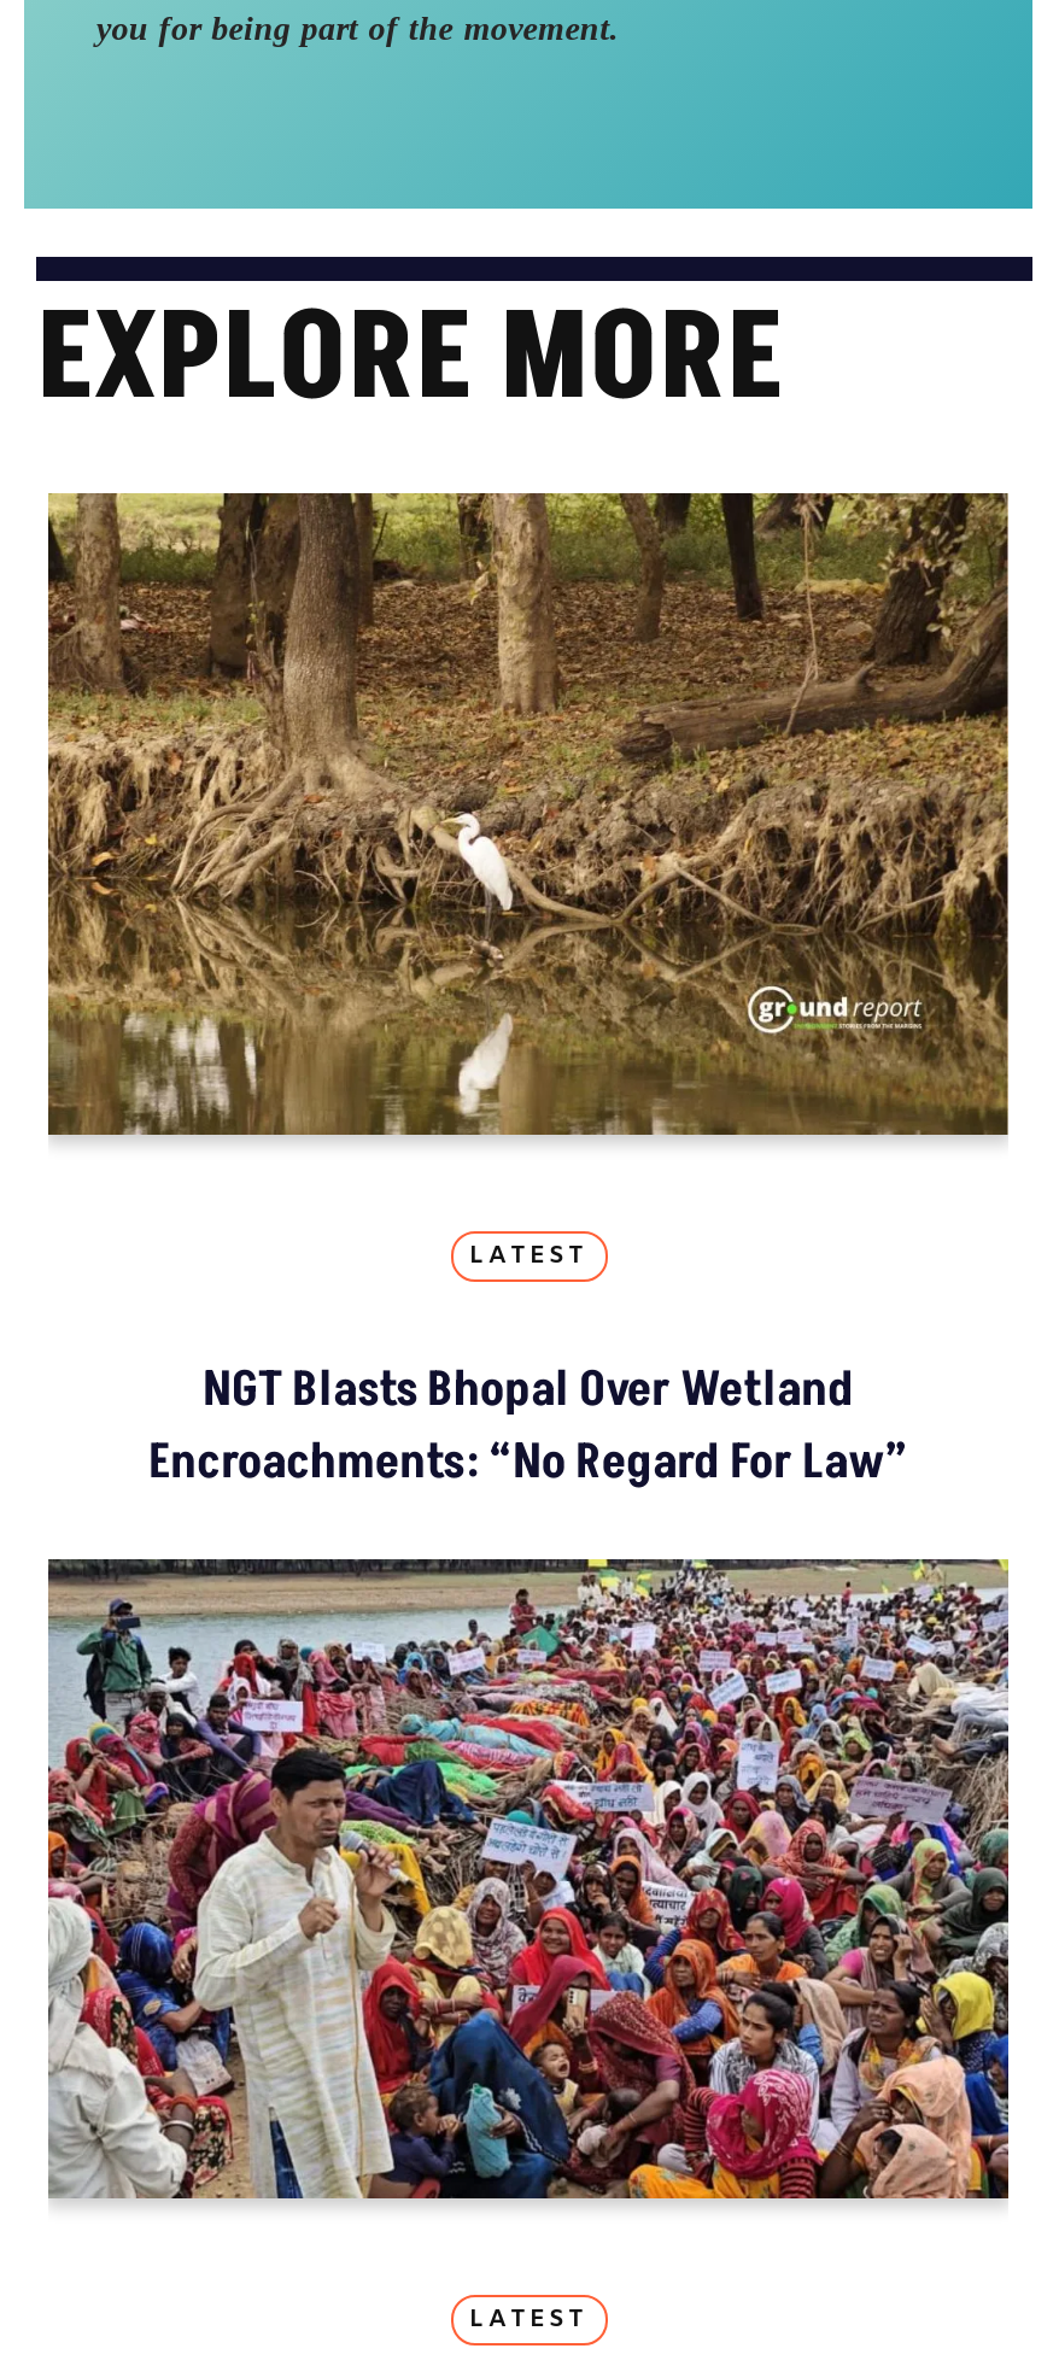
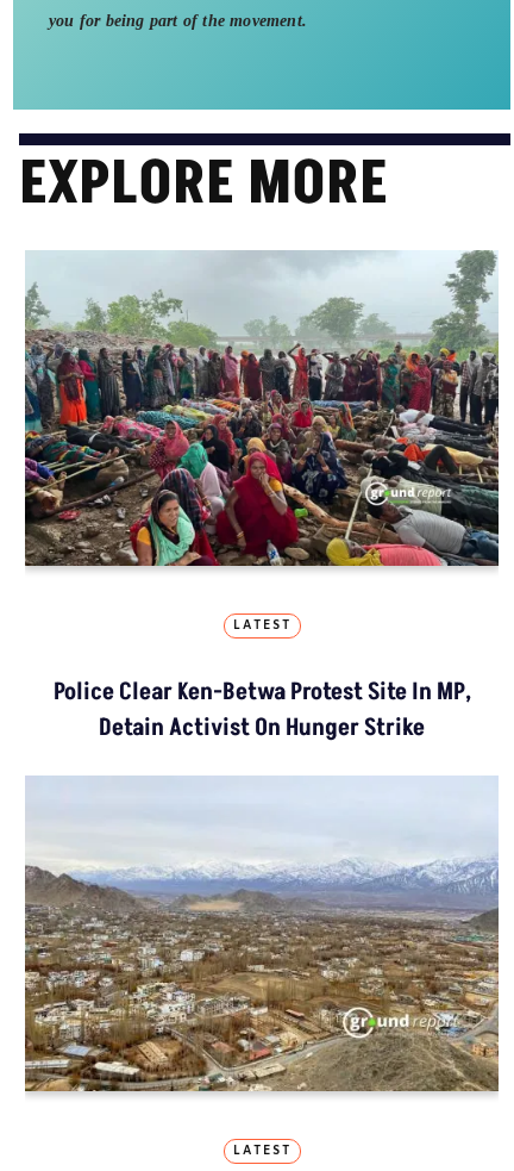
- [image]
+ [image]

- NGT Blasts Bhopal Over Wetland
- Encroachments: “No Regard For Law”
+ Police Clear Ken-Betwa Protest Site In MP,
+ Detain Activist On Hunger Strike

- [image]
+ [image]
